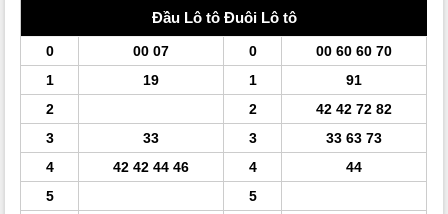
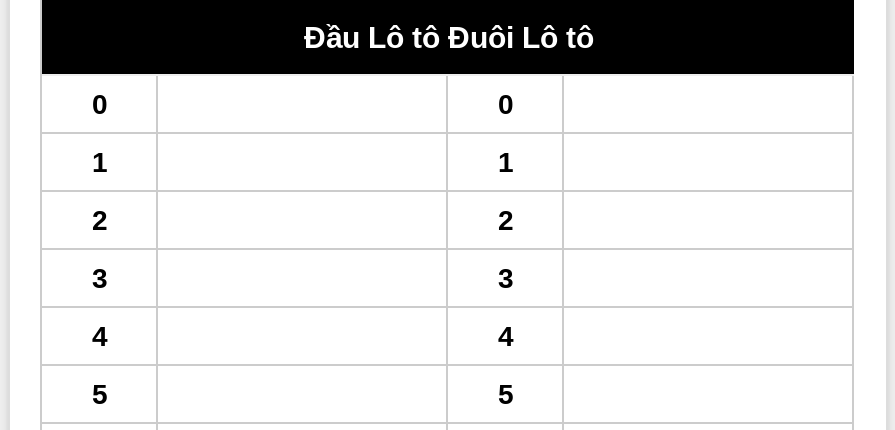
- 00 07

- 00 60 60 70

- 19

- 91

- 42 42 72 82

- 33

- 33 63 73

- 42 42 44 46

- 44
